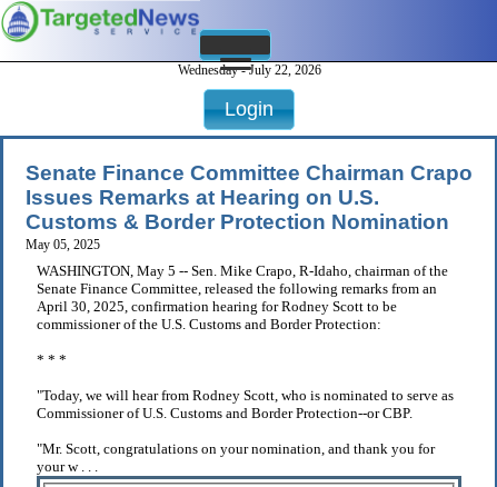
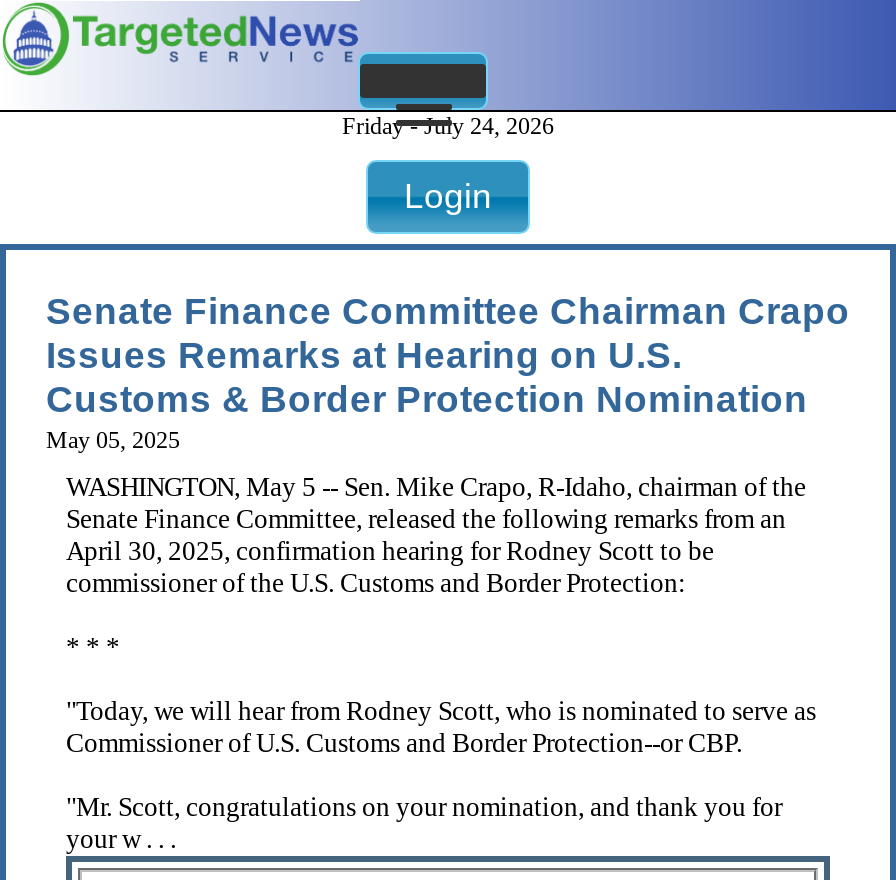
- Wednesday - July 22, 2026
+ Friday - July 24, 2026
